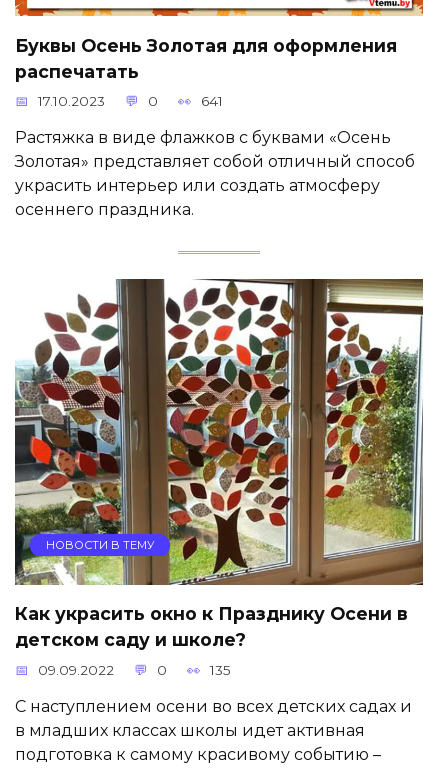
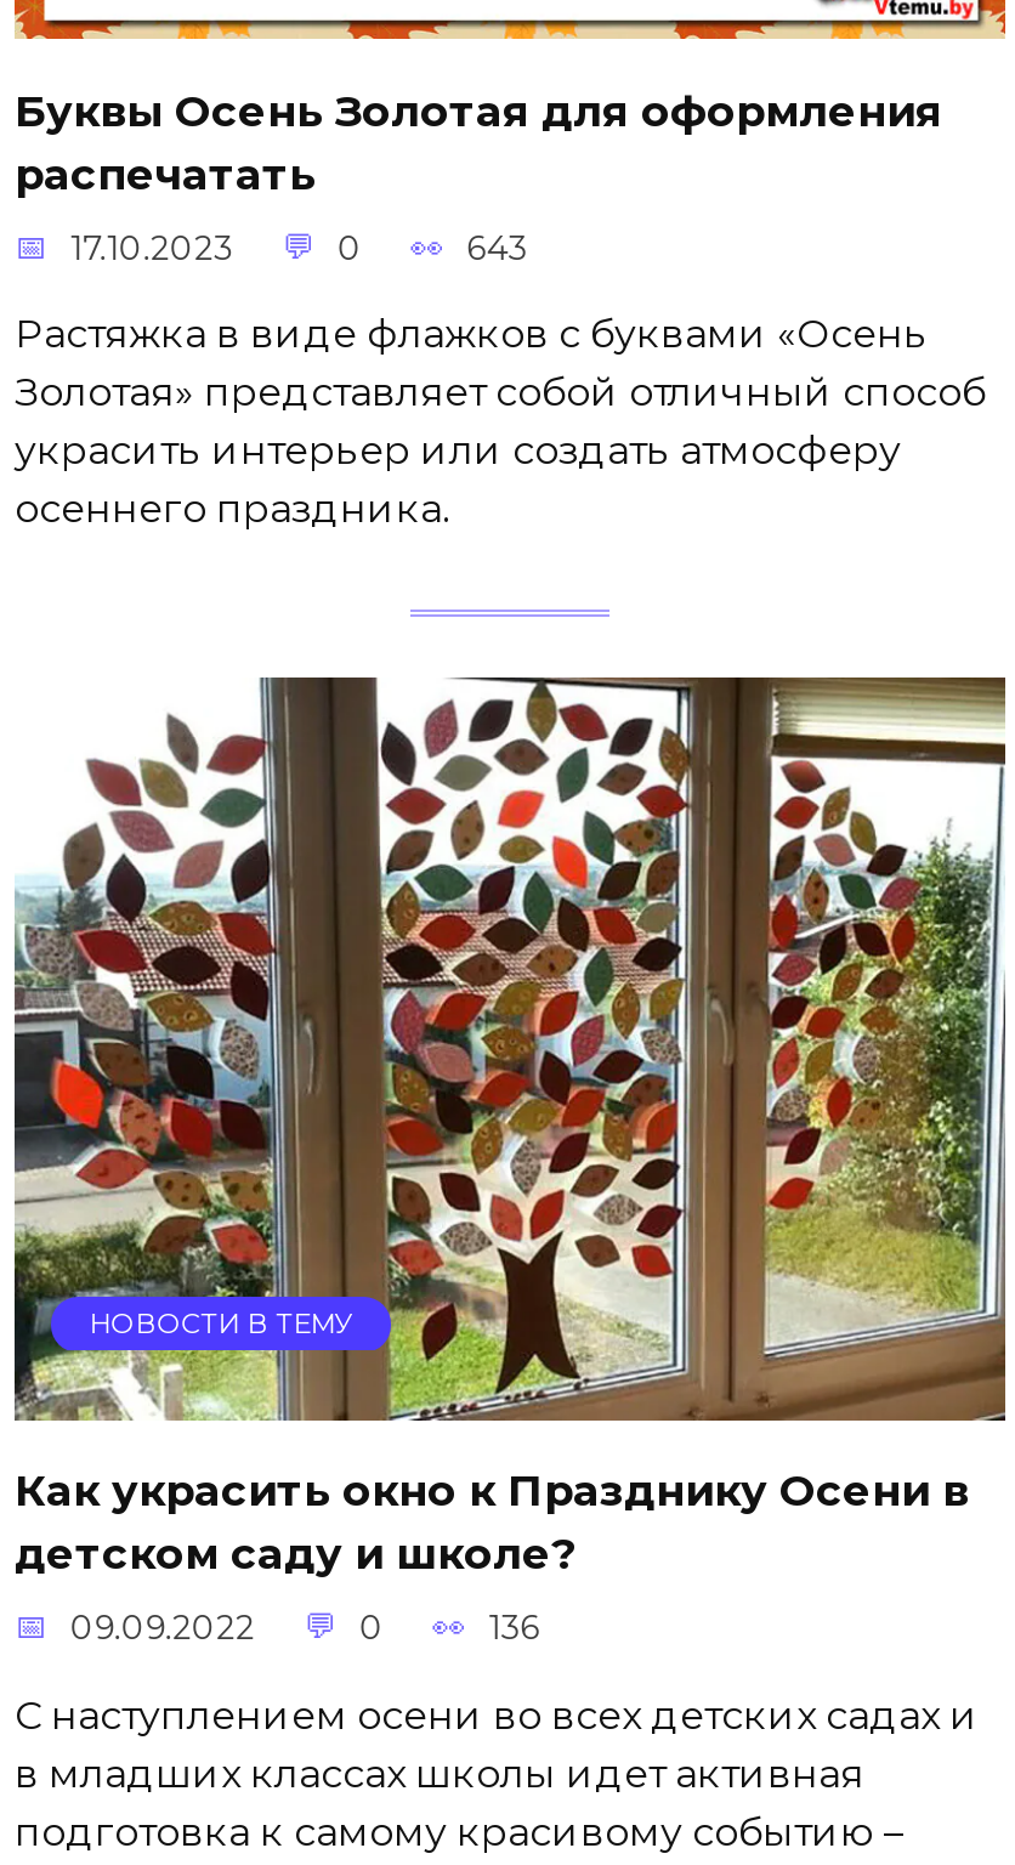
- 641
+ 643

- 135
+ 136
